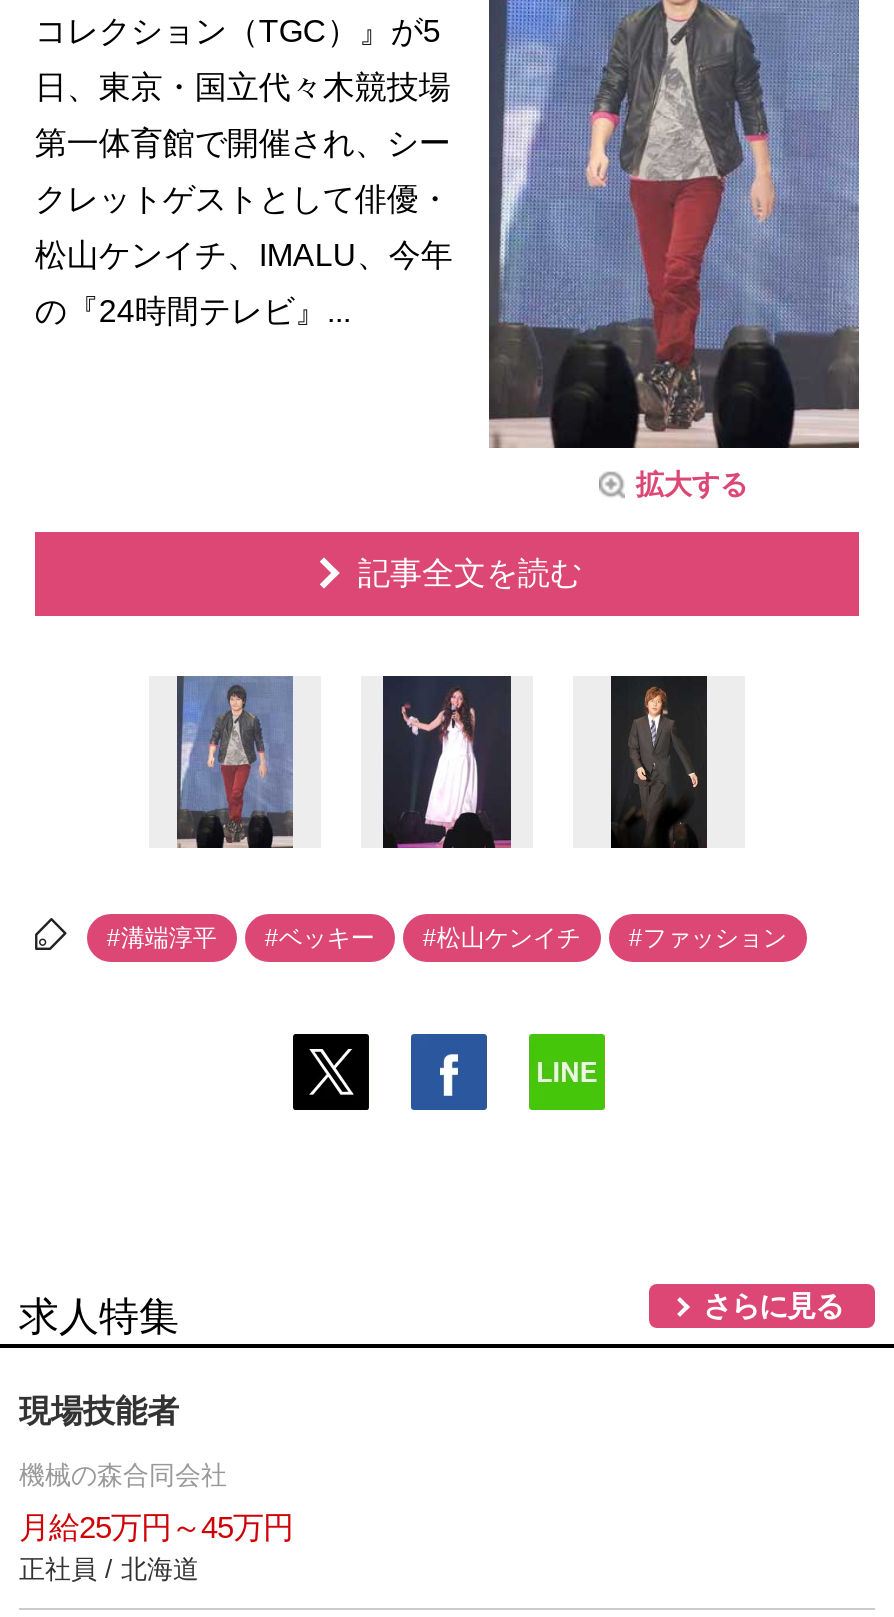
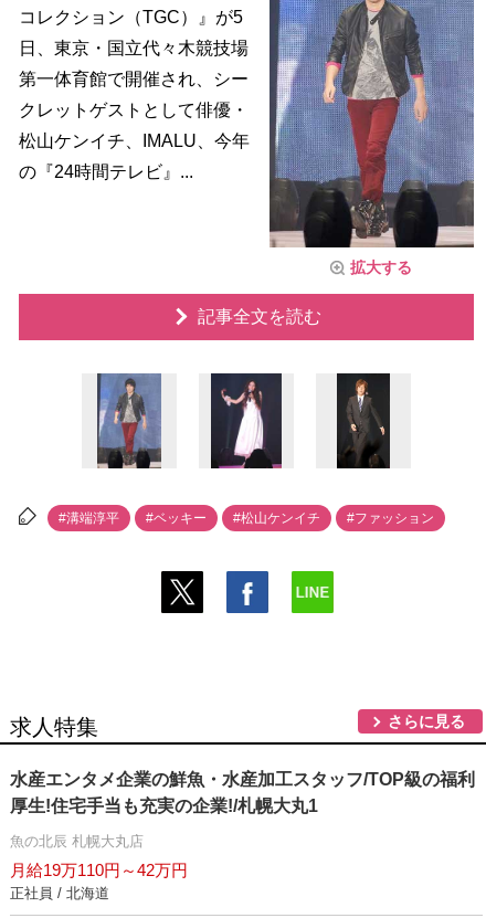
- 現場技能者
+ 水産エンタメ企業の鮮魚・水産加工スタッフ/TOP級の福利
+ 厚生!住宅手当も充実の企業!/札幌大丸1

- 機械の森合同会社
+ 魚の北辰 札幌大丸店

- 月給25万円～45万円
+ 月給19万110円～42万円
